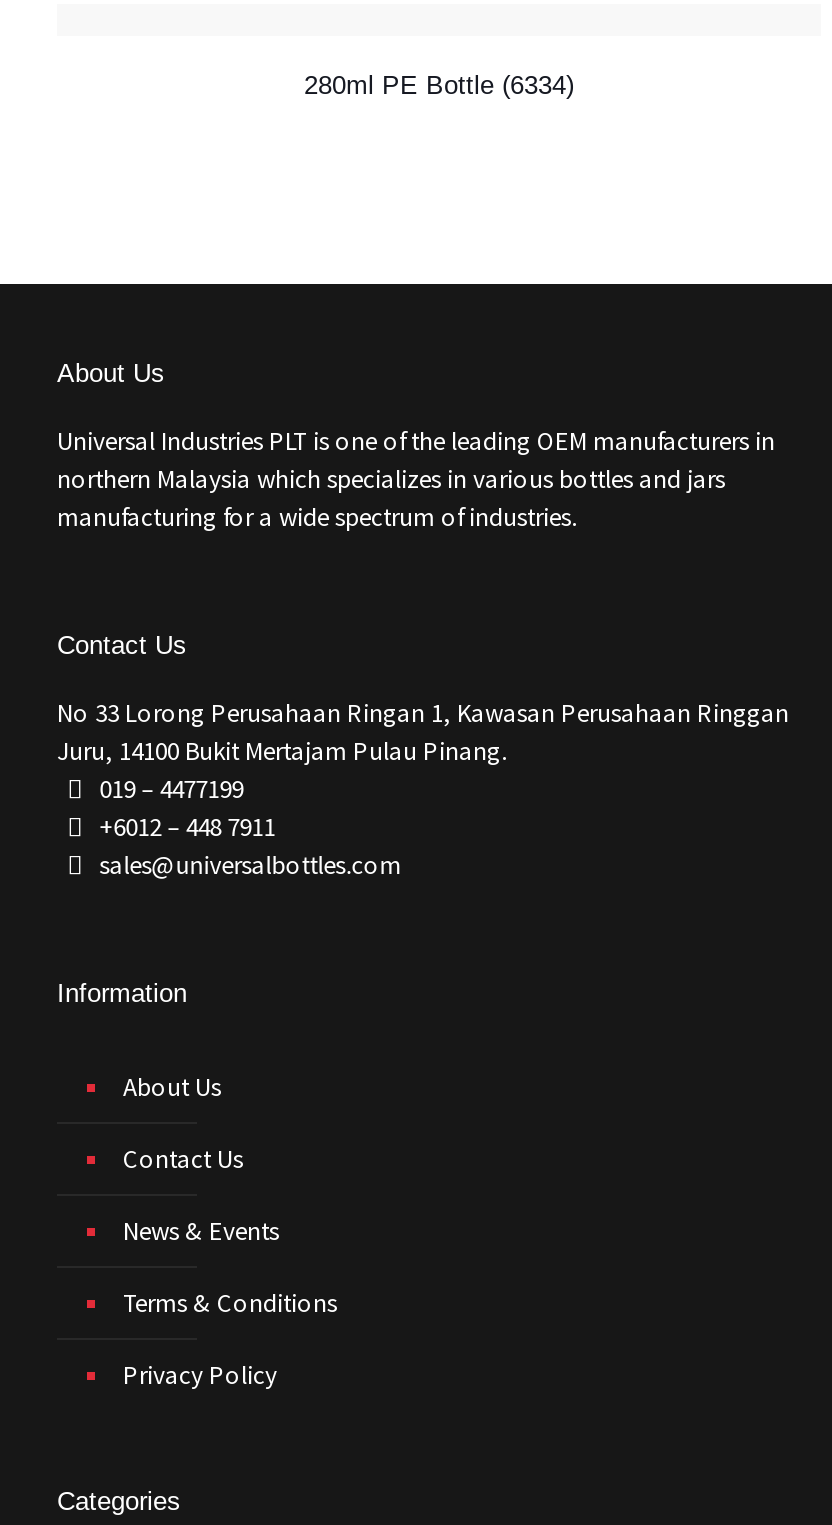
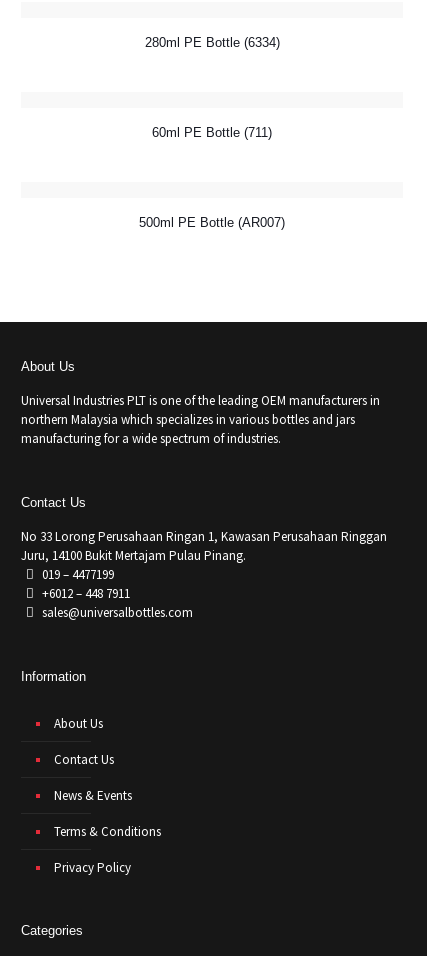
+ 500ml PE Bottle (AR007)

+ 60ml PE Bottle (711)
